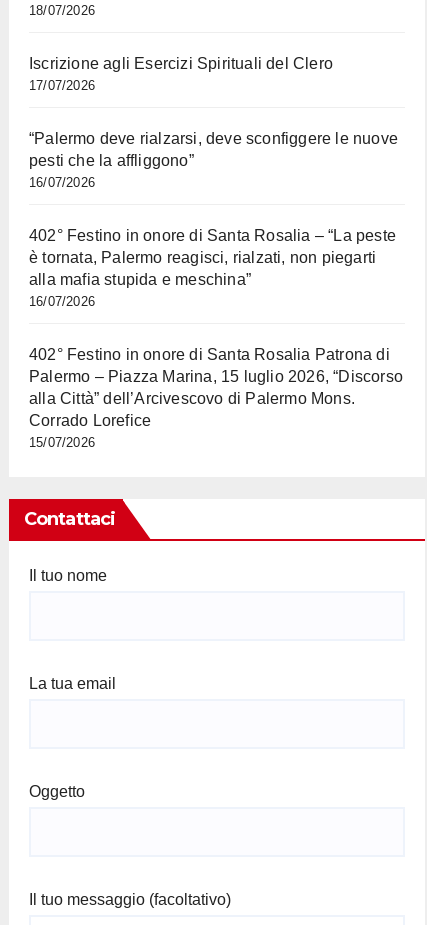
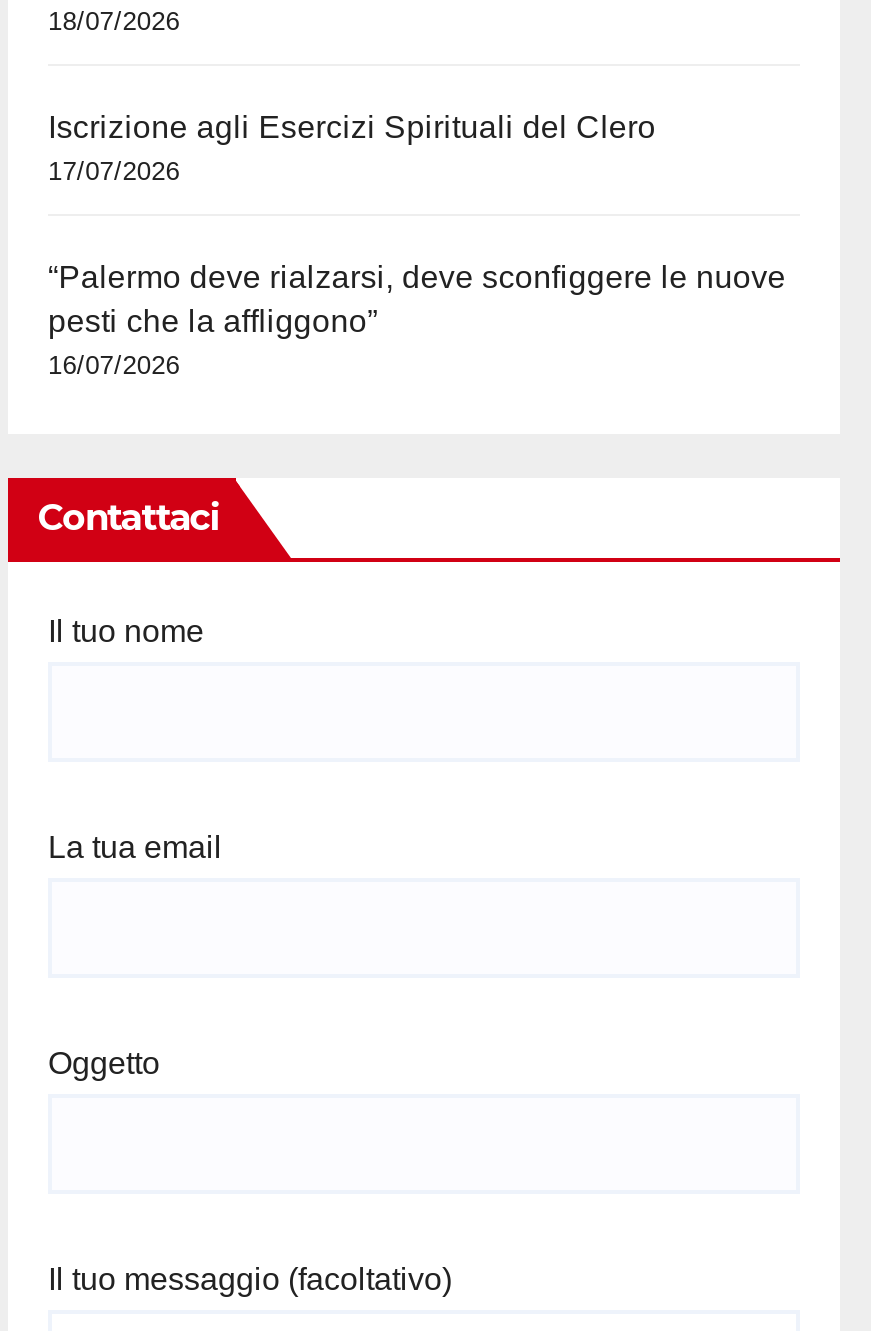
- 402° Festino in onore di Santa Rosalia – “La peste
- è tornata, Palermo reagisci, rialzati, non piegarti
- alla mafia stupida e meschina”
- 16/07/2026
- 402° Festino in onore di Santa Rosalia Patrona di
- Palermo – Piazza Marina, 15 luglio 2026, “Discorso
- alla Città” dell’Arcivescovo di Palermo Mons.
- Corrado Lorefice
- 15/07/2026
